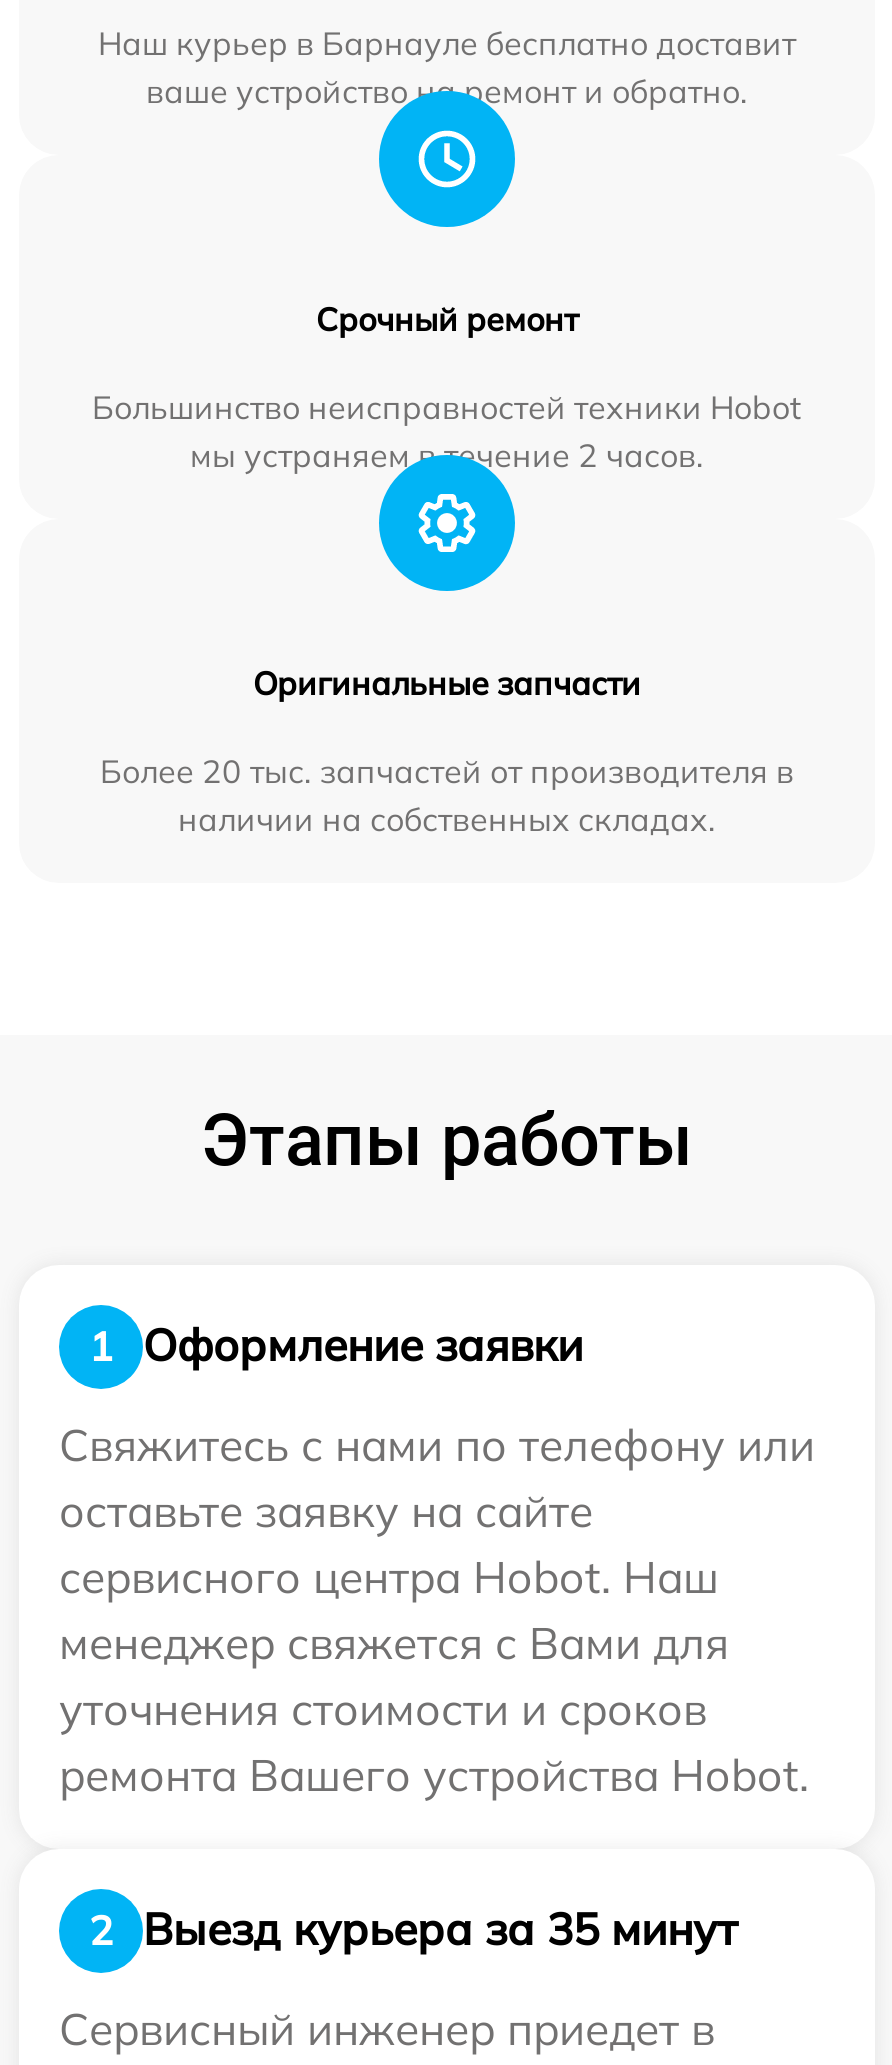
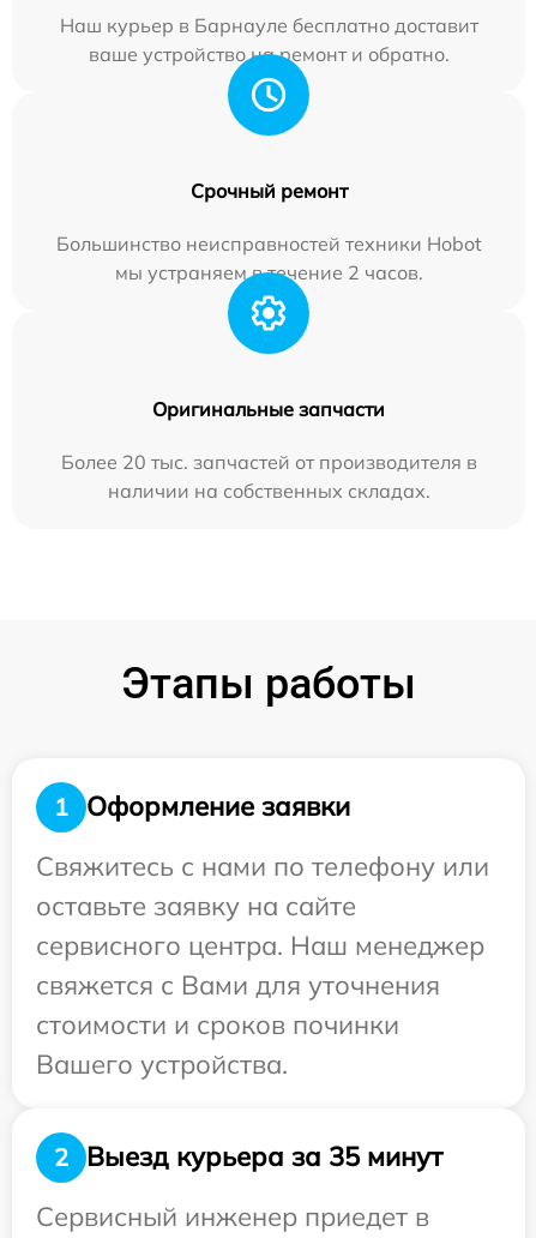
- сервисного центра Hobot. Наш
- менеджер свяжется с Вами для
- уточнения стоимости и сроков
- ремонта Вашего устройства Hobot.
+ сервисного центра. Наш менеджер
+ свяжется с Вами для уточнения
+ стоимости и сроков починки
+ Вашего устройства.
